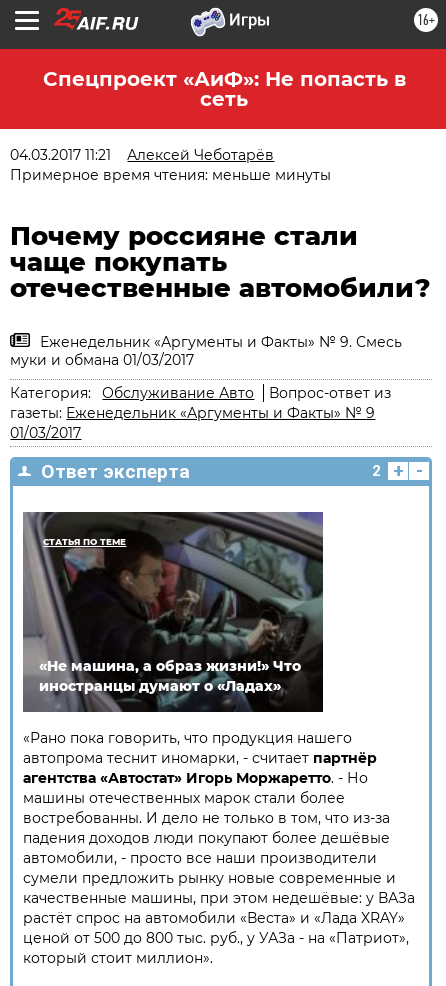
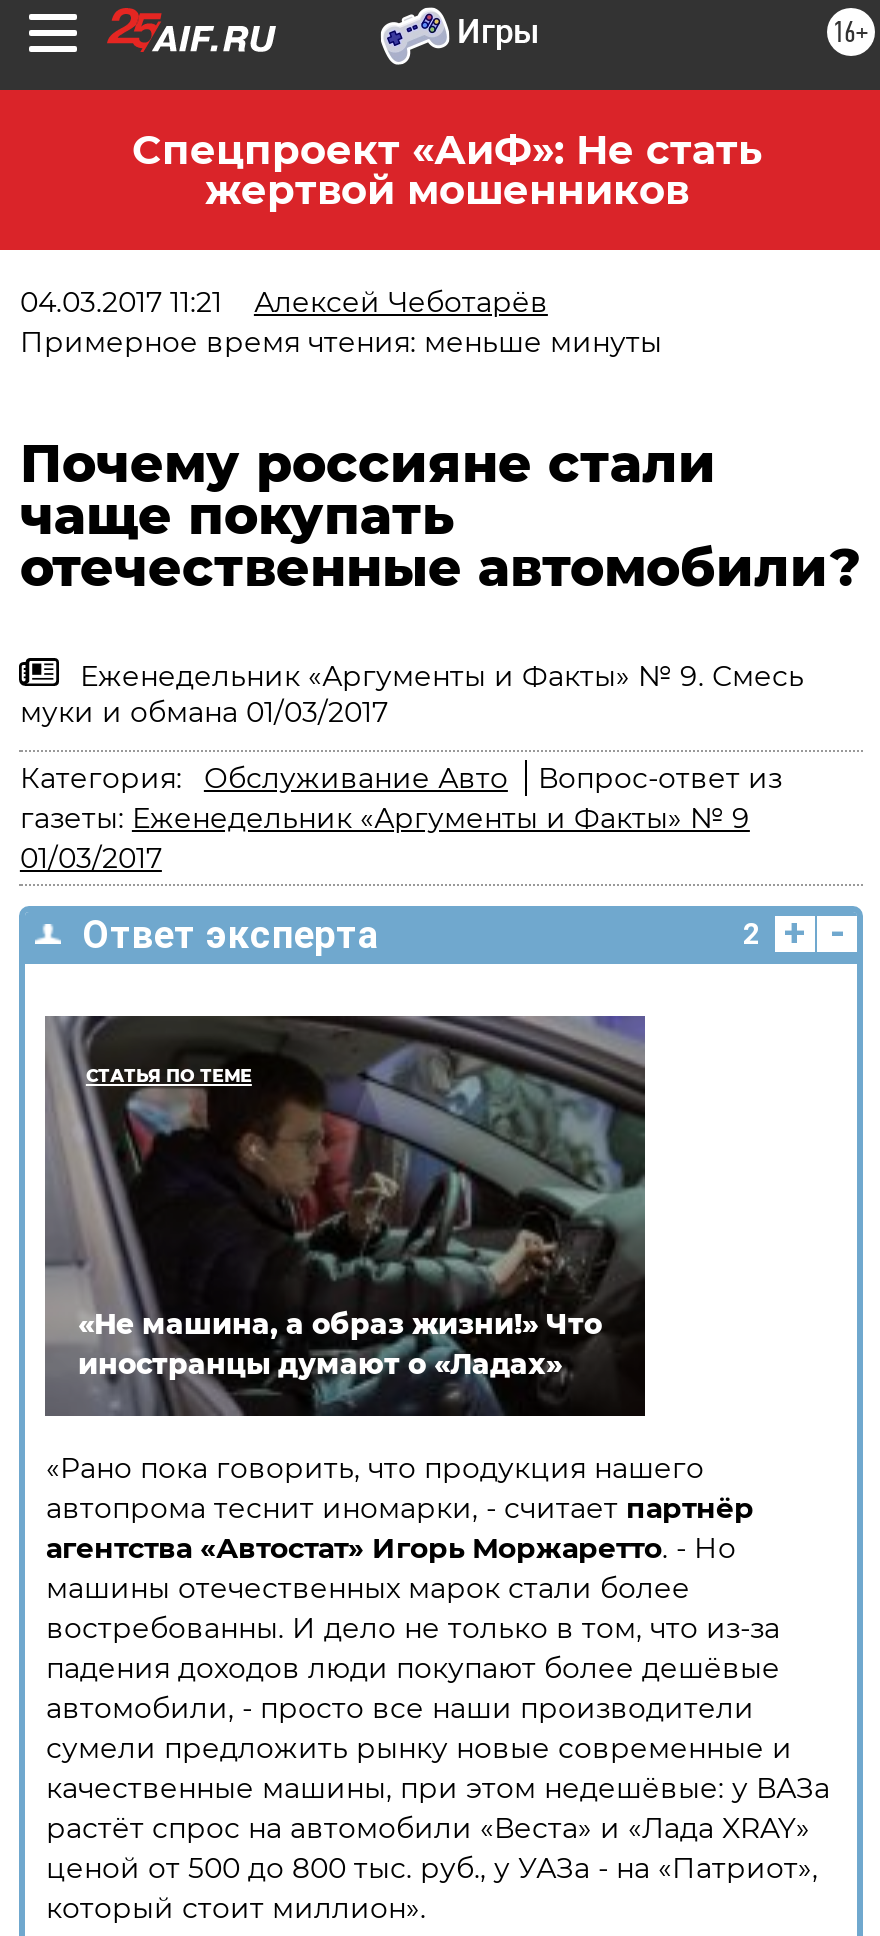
- Спецпроект «АиФ»: Не попасть в
- сеть
+ Спецпроект «АиФ»: Не стать
+ жертвой мошенников
